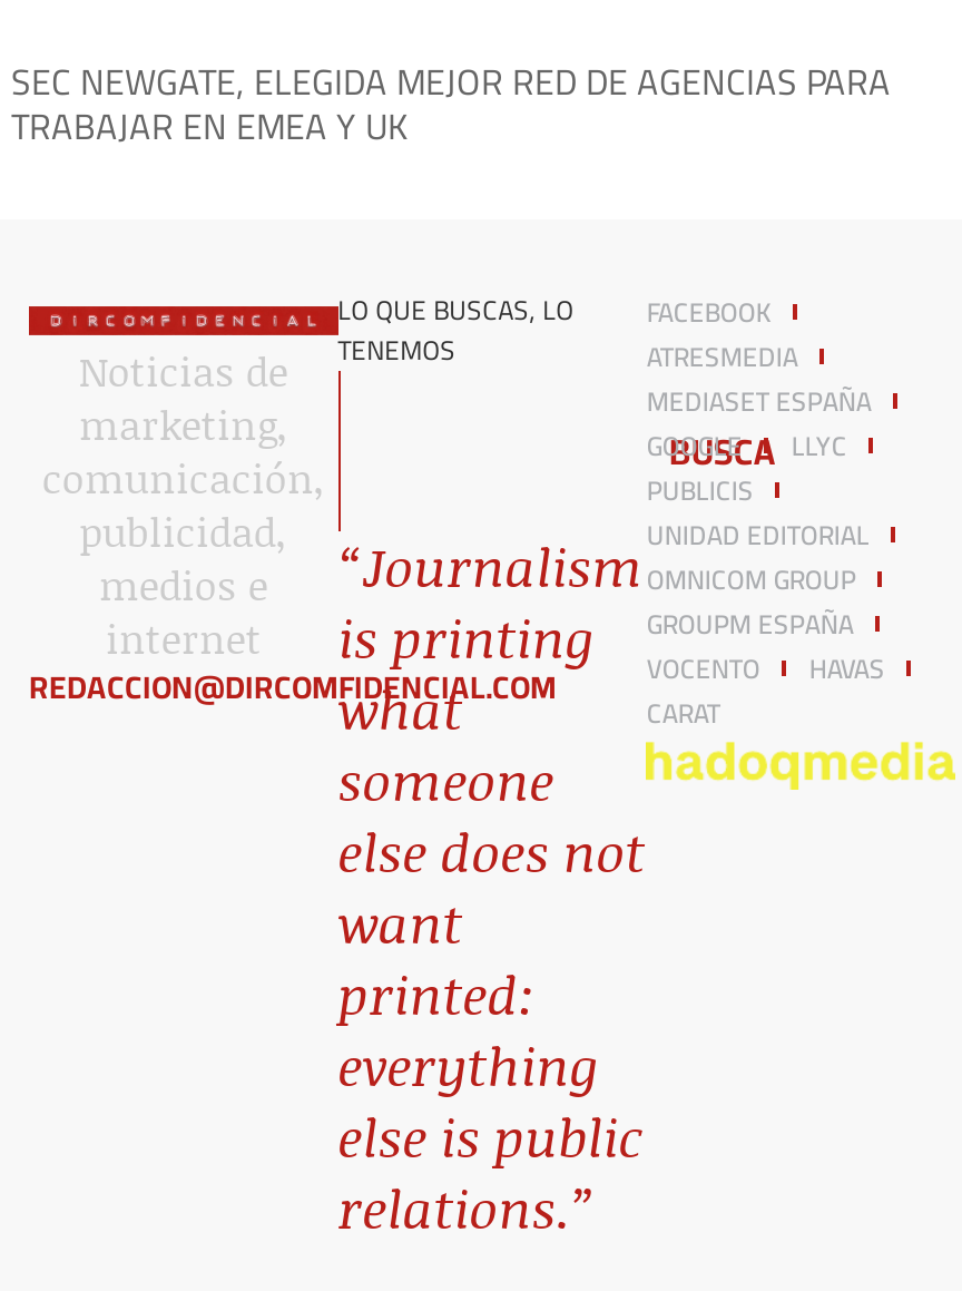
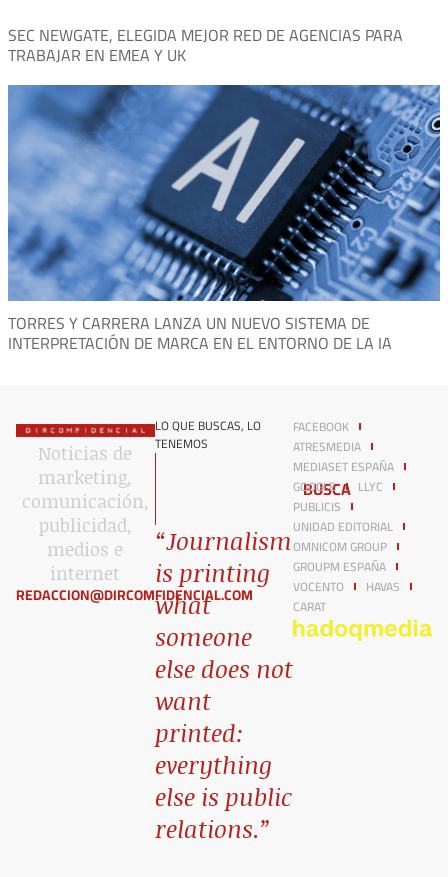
+ [image]
+ TORRES Y CARRERA LANZA UN NUEVO SISTEMA DE
+ INTERPRETACIÓN DE MARCA EN EL ENTORNO DE LA IA
